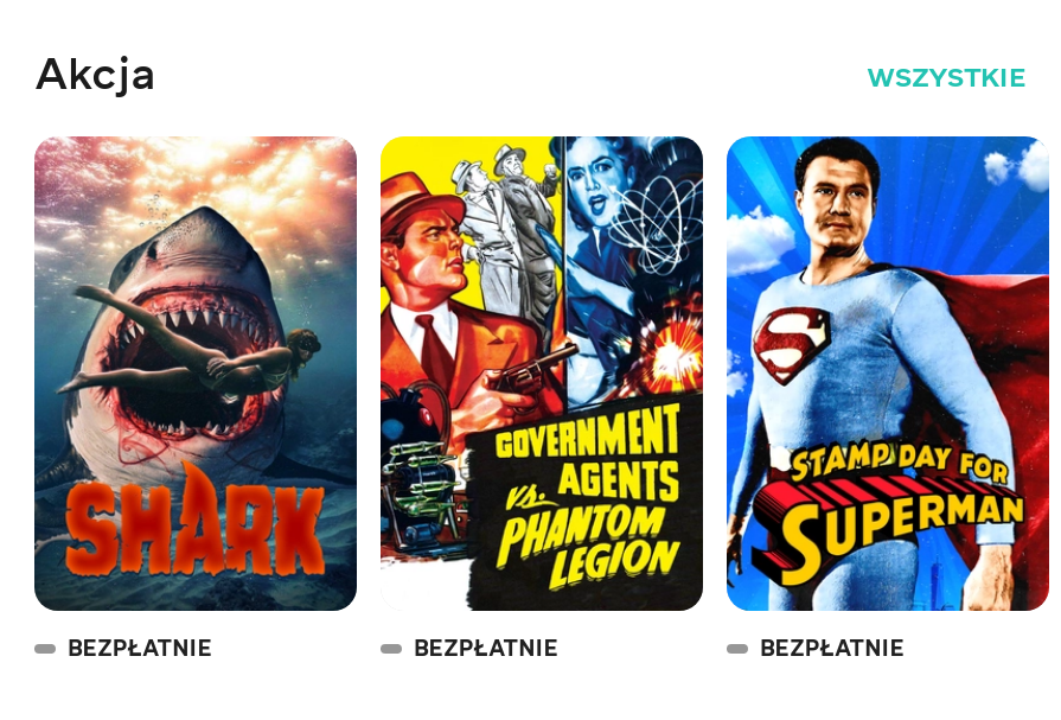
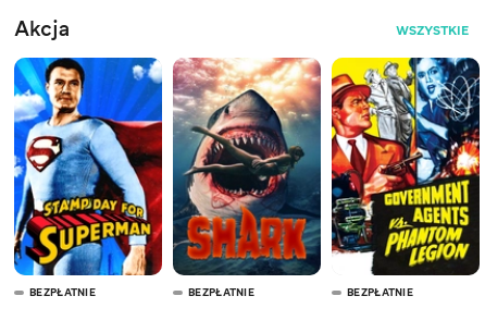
- [image]
+ [image]

- [image]
+ [image]

- [image]
+ [image]
